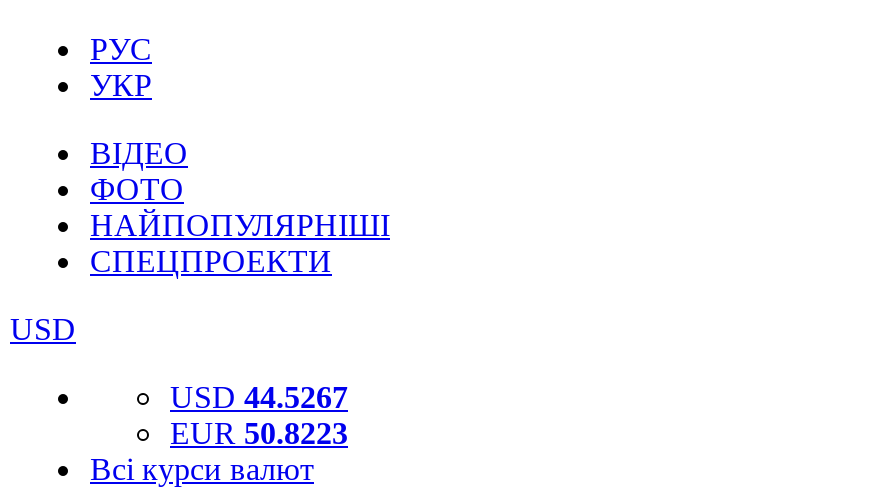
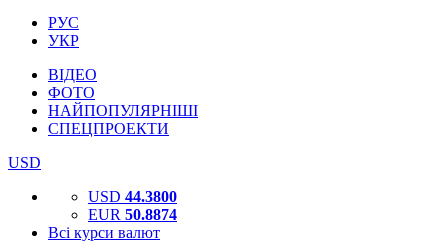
- USD 44.5267
+ USD 44.3800

- EUR 50.8223
+ EUR 50.8874
